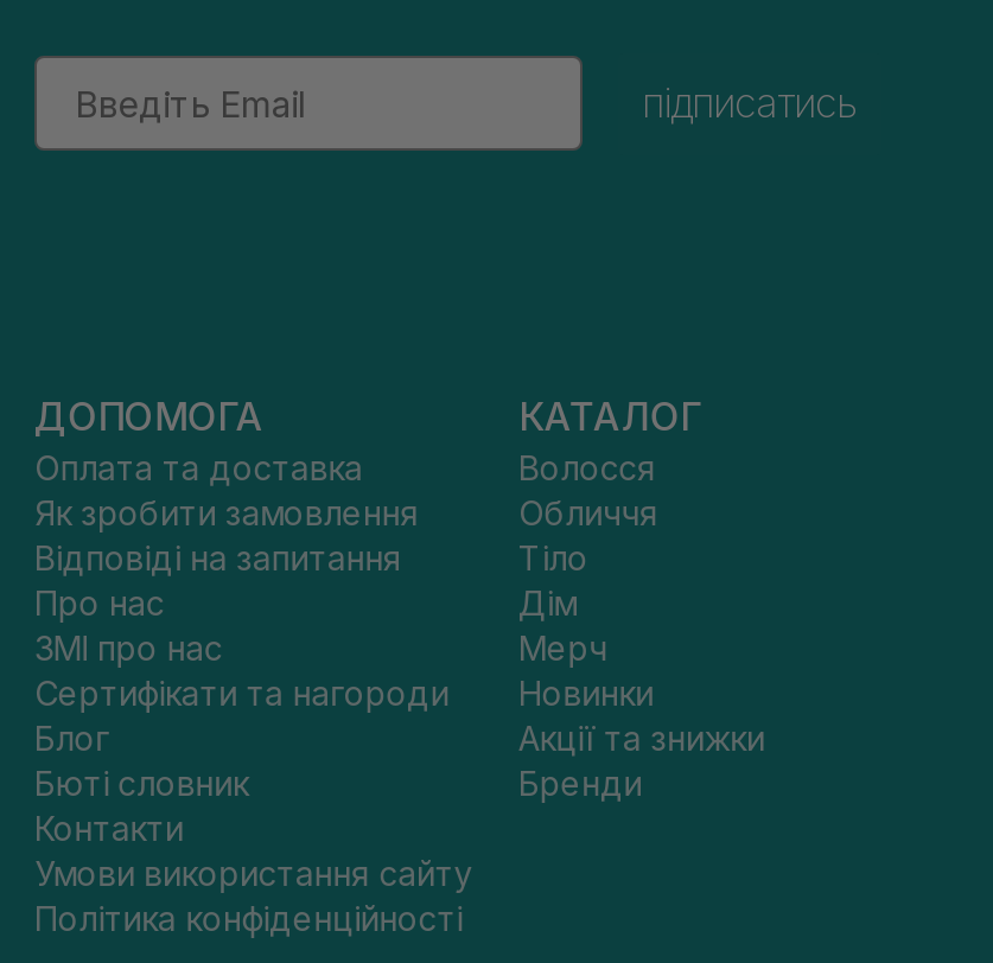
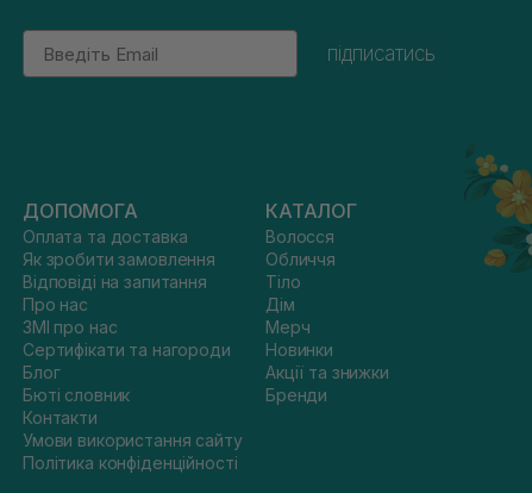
+ [image]
